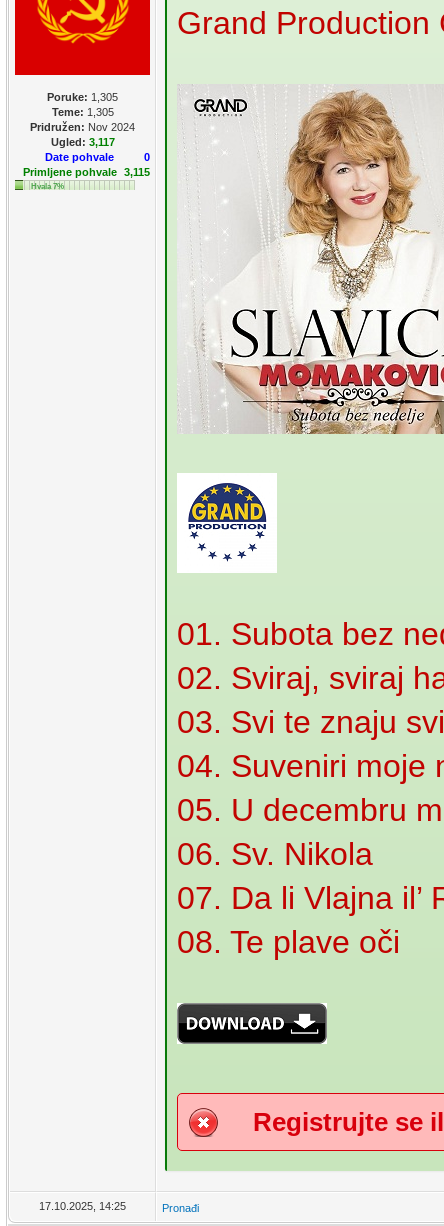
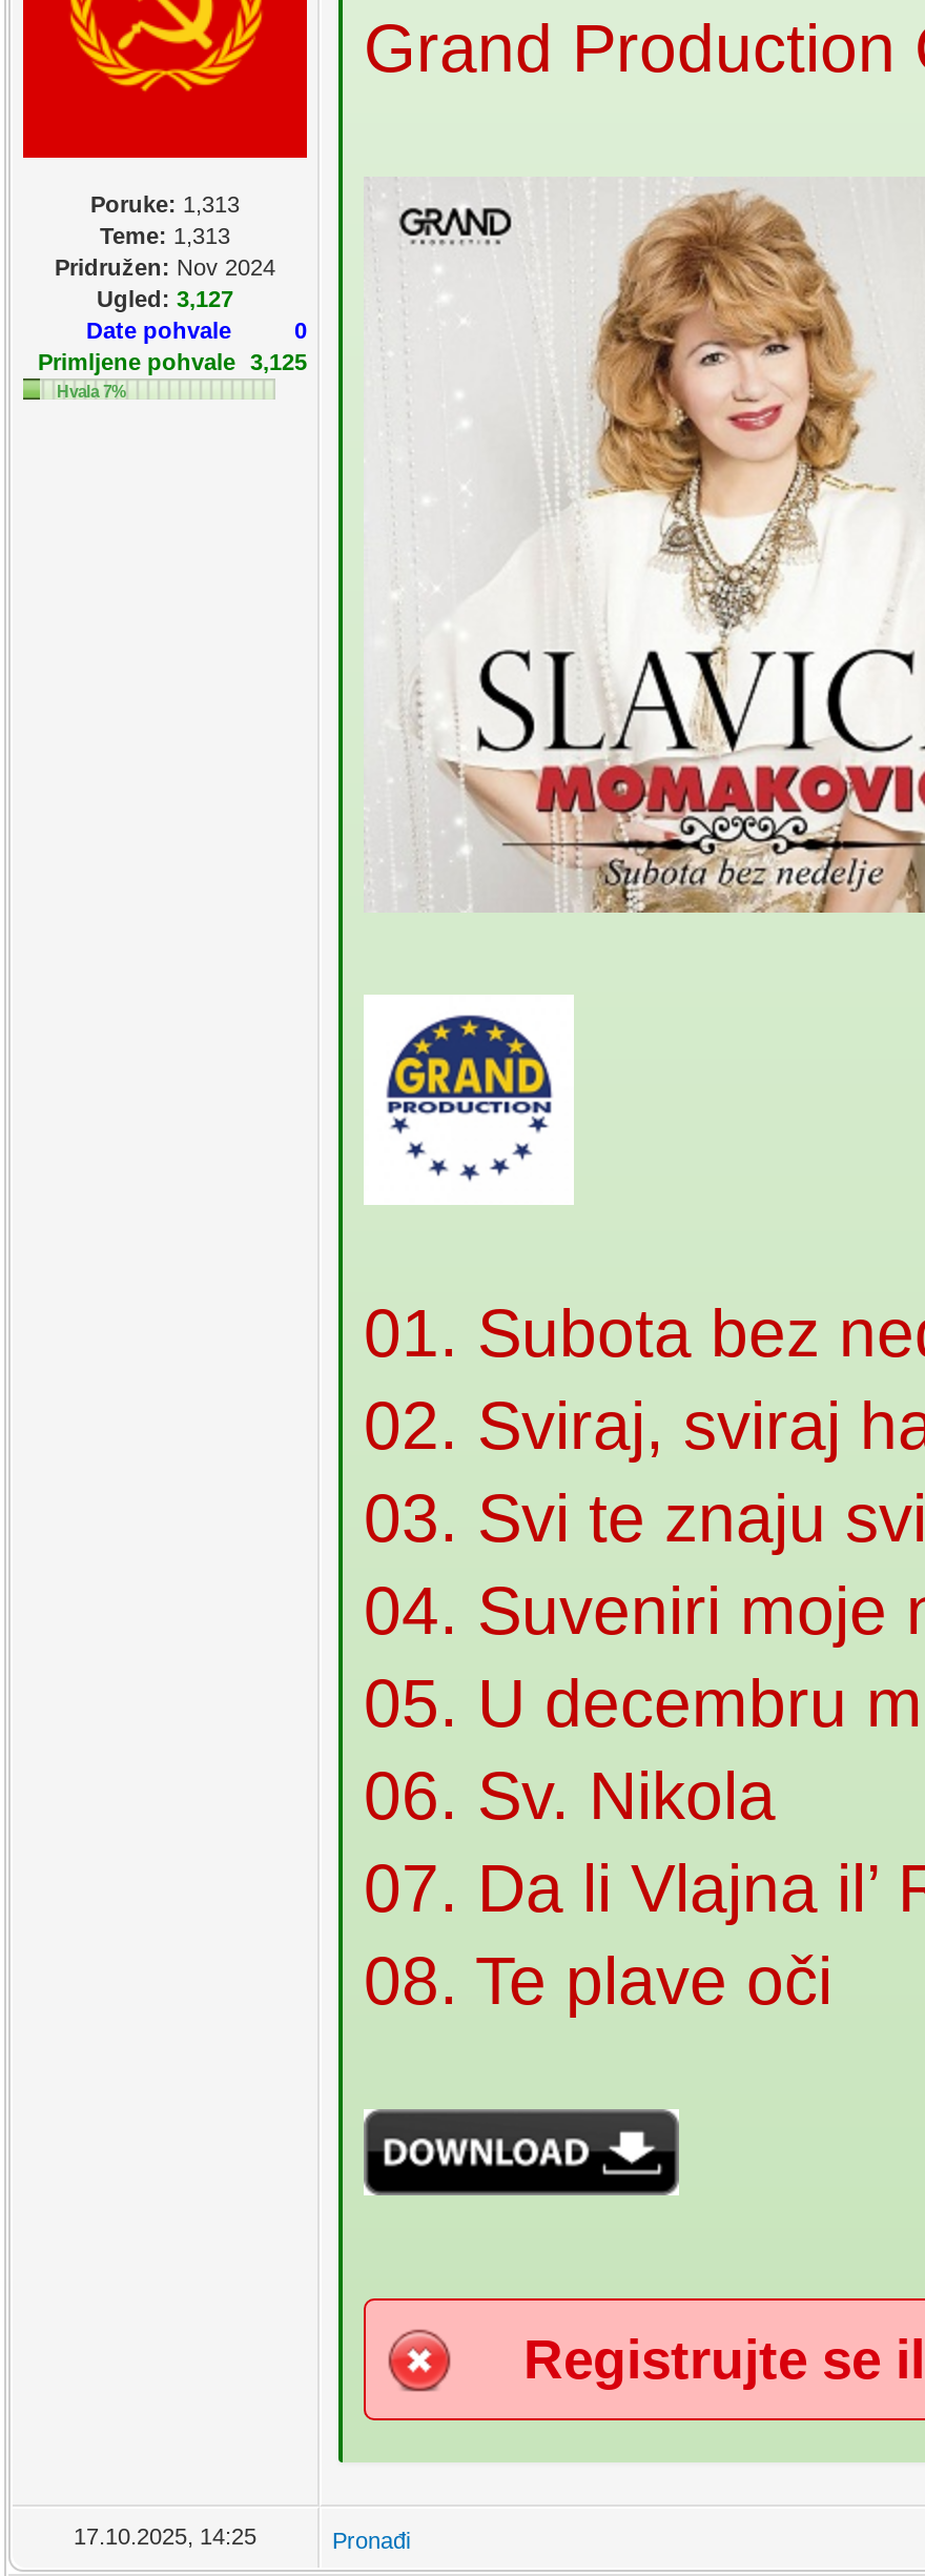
- Poruke: 1,305
+ Poruke: 1,313

- Teme: 1,305
+ Teme: 1,313

- Ugled: 3,117
+ Ugled: 3,127

- Primljene pohvale
- 3,115
+ Primljene pohvale 3,125
